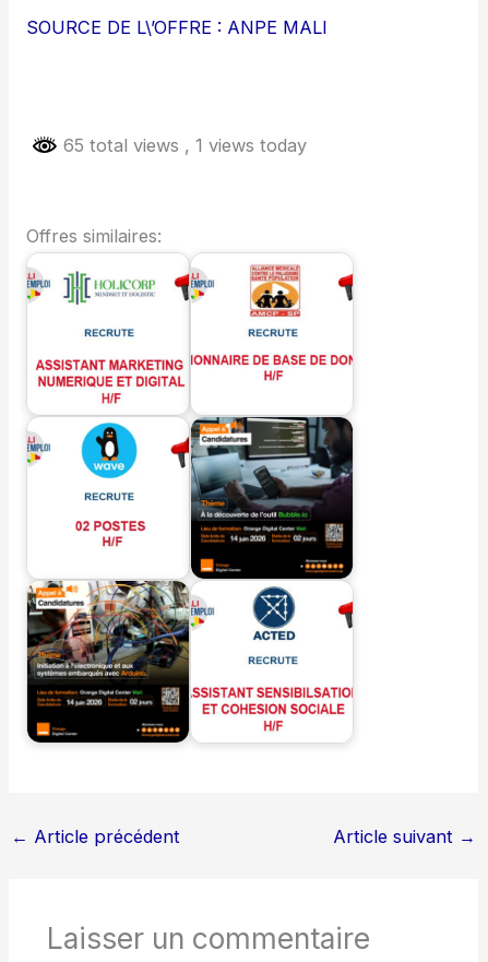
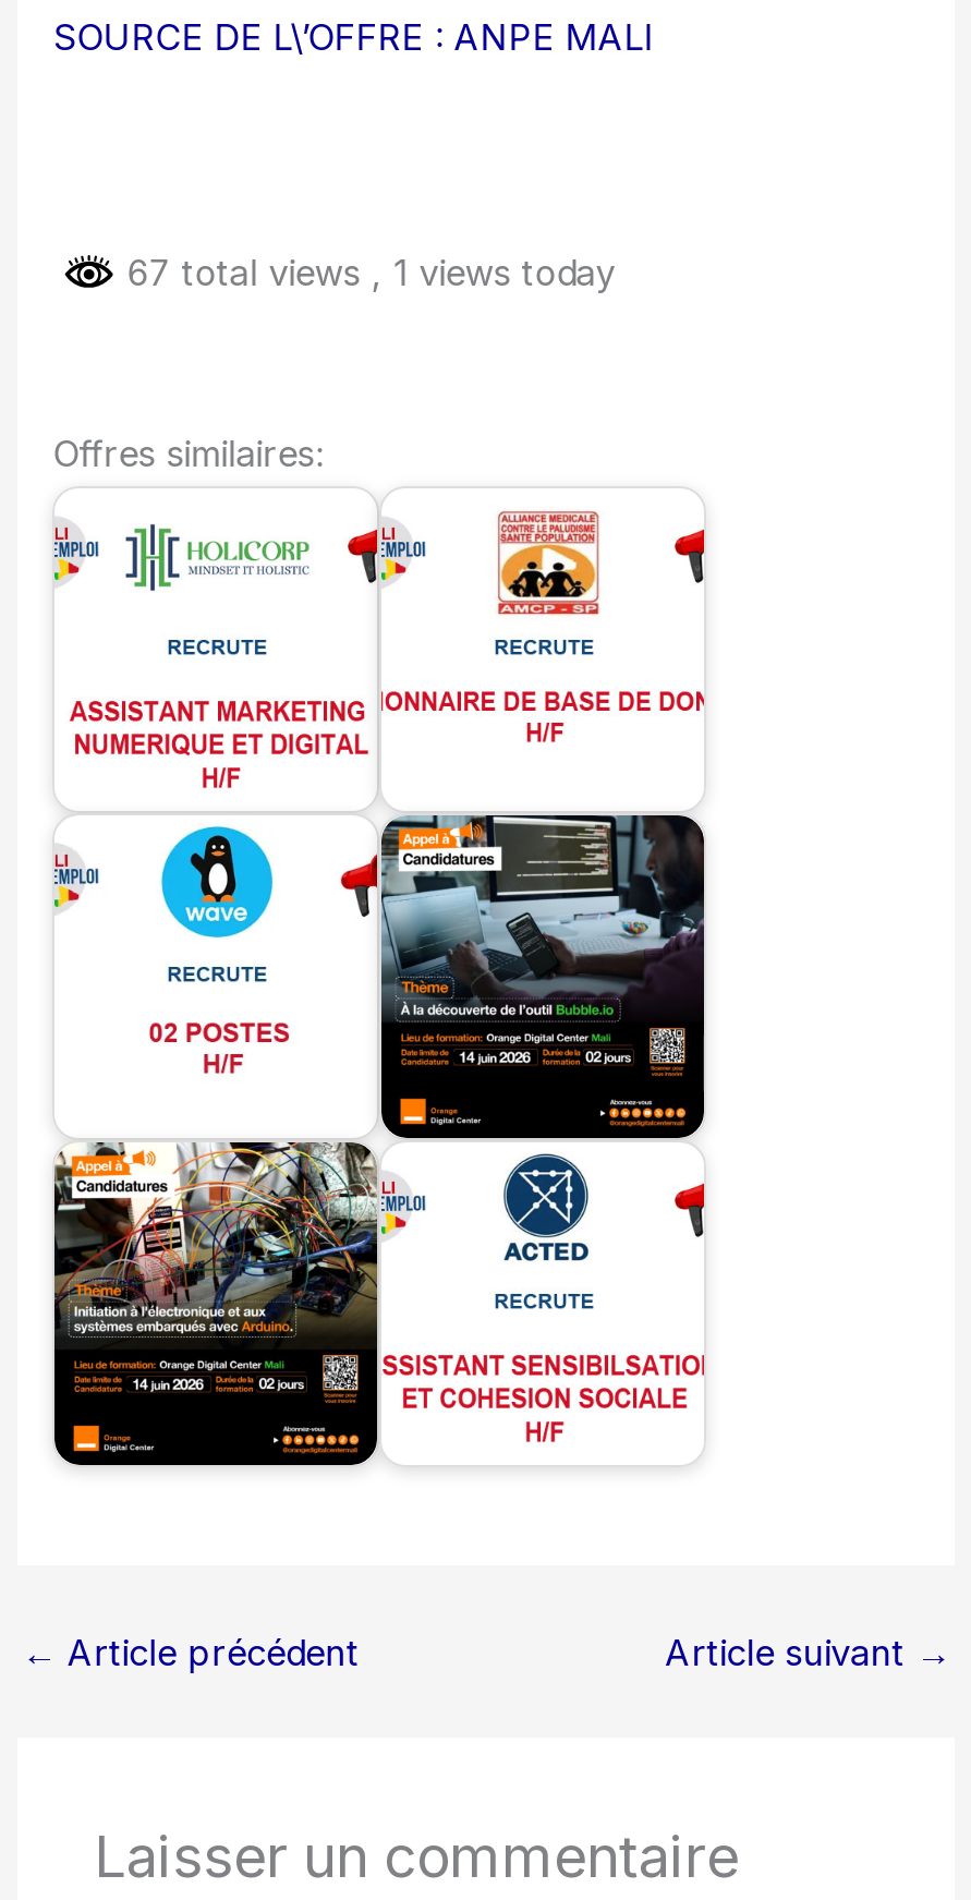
- 65 total views, 1 views today
+ 67 total views, 1 views today
